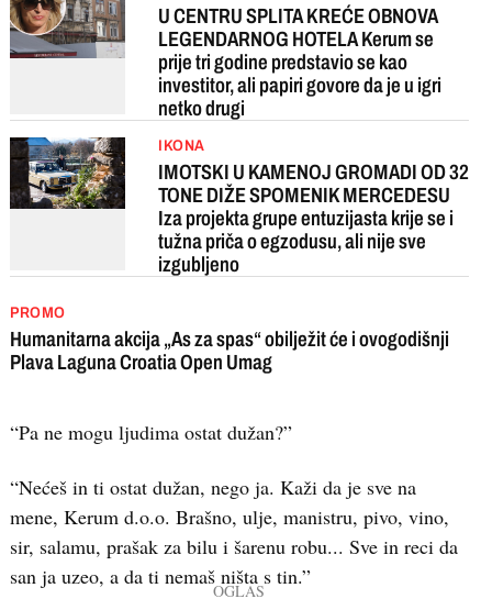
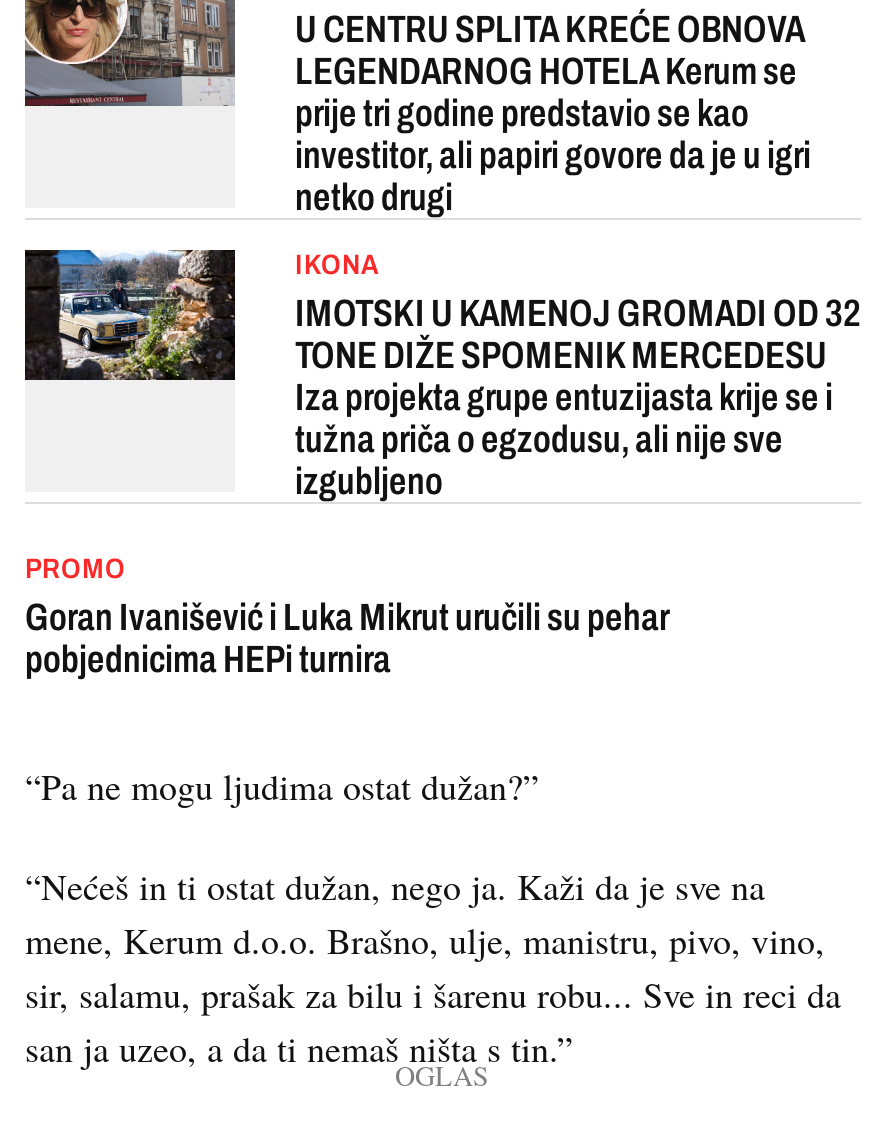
- Humanitarna akcija „As za spas“ obilježit će i ovogodišnji
- Plava Laguna Croatia Open Umag
+ Goran Ivanišević i Luka Mikrut uručili su pehar
+ pobjednicima HEPi turnira
